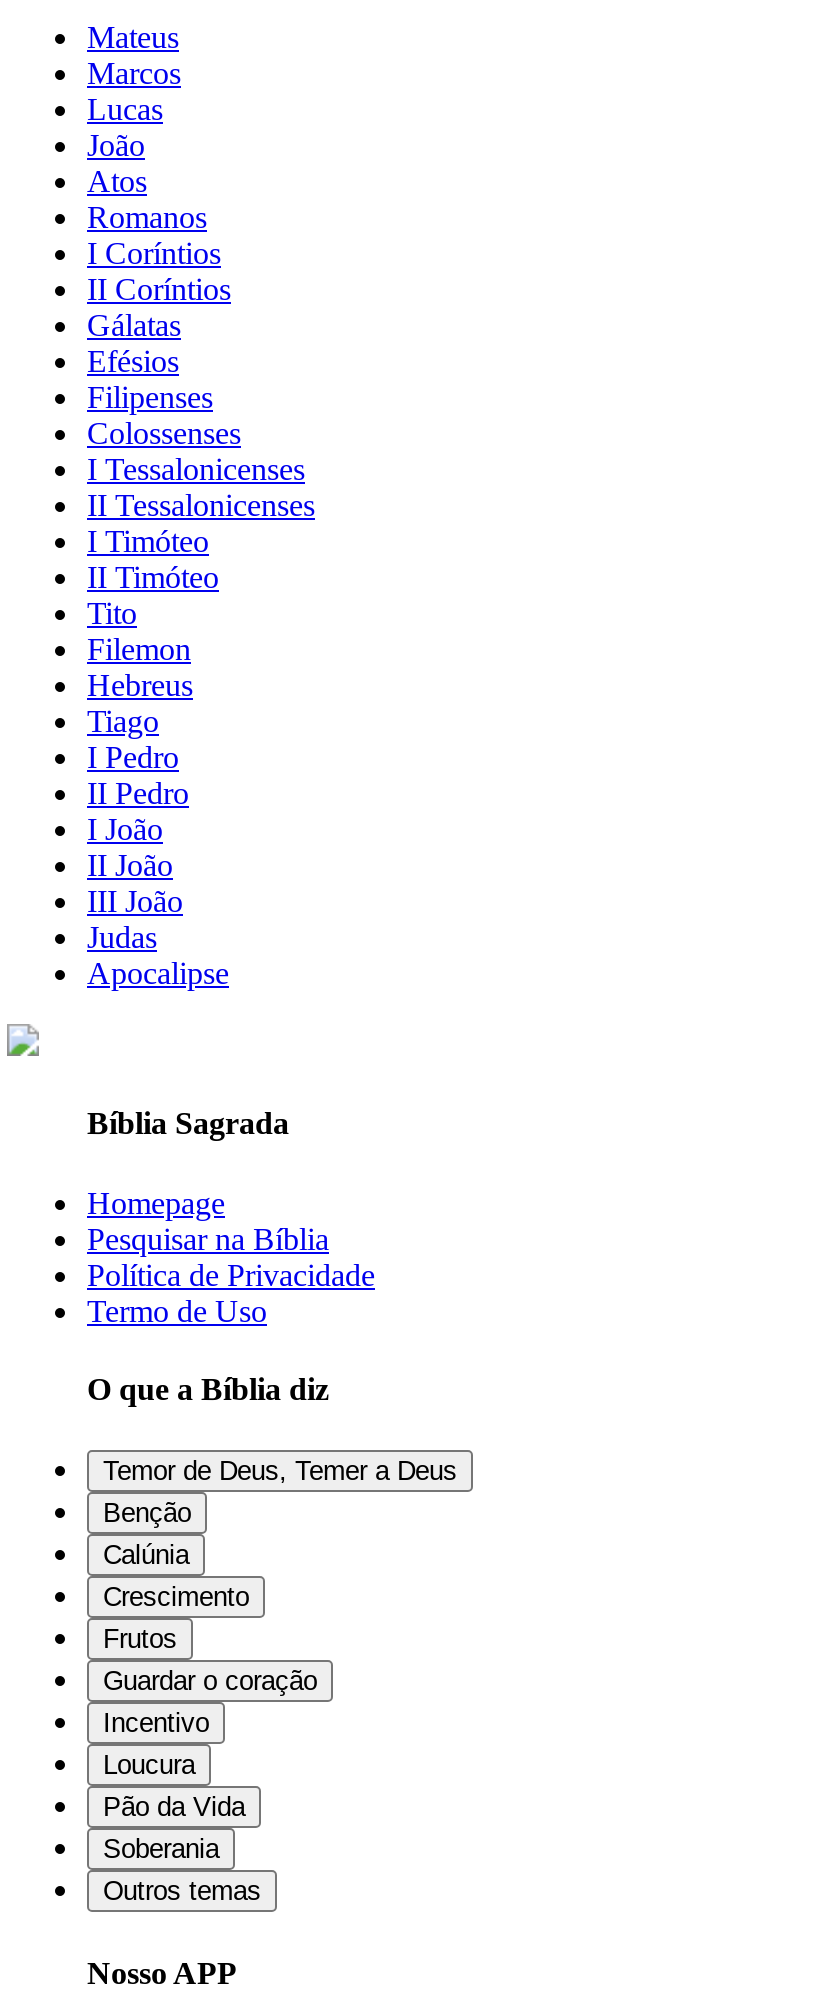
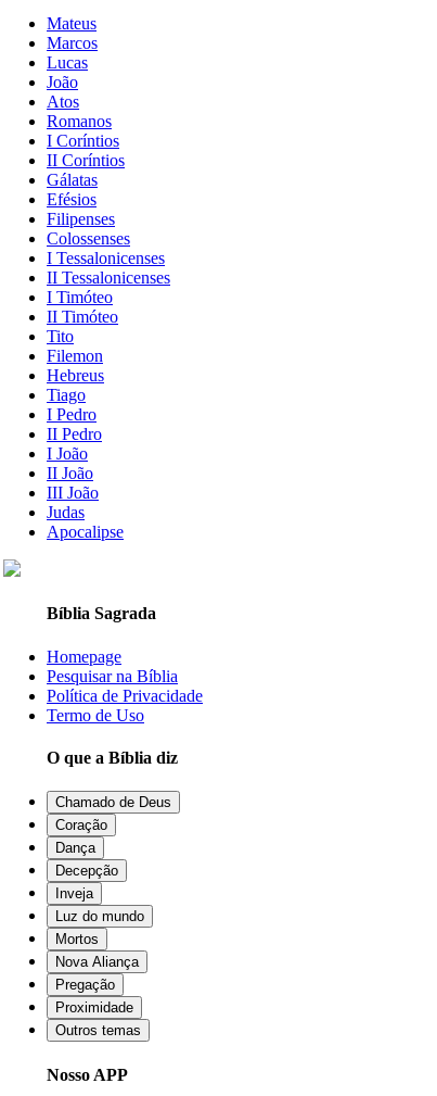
- Temor de Deus, Temer a Deus
- Benção
- Calúnia
- Crescimento
- Frutos
- Guardar o coração
- Incentivo
- Loucura
- Pão da Vida
- Soberania
+ Chamado de Deus
+ Coração
+ Dança
+ Decepção
+ Inveja
+ Luz do mundo
+ Mortos
+ Nova Aliança
+ Pregação
+ Proximidade
